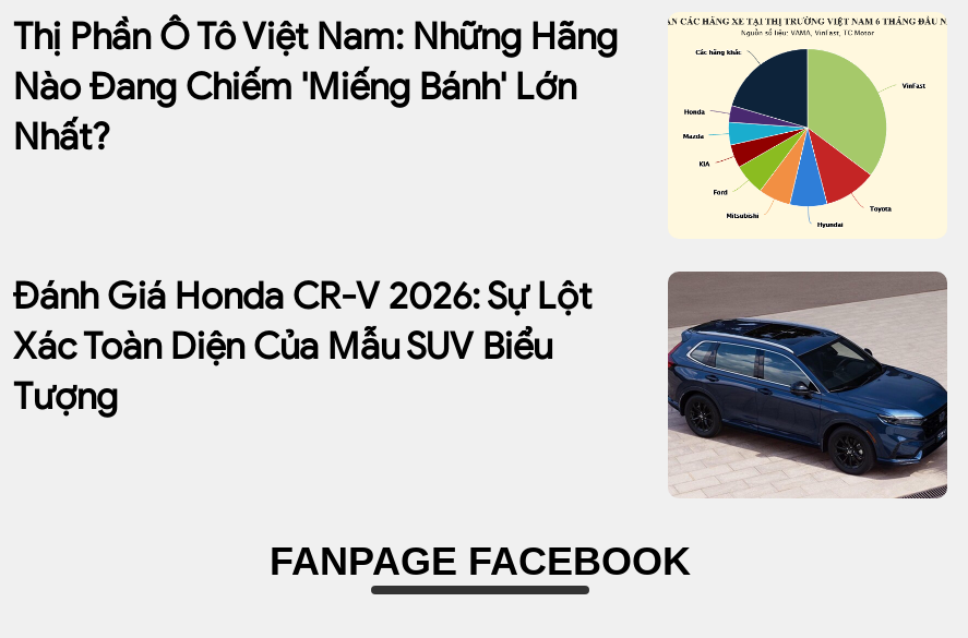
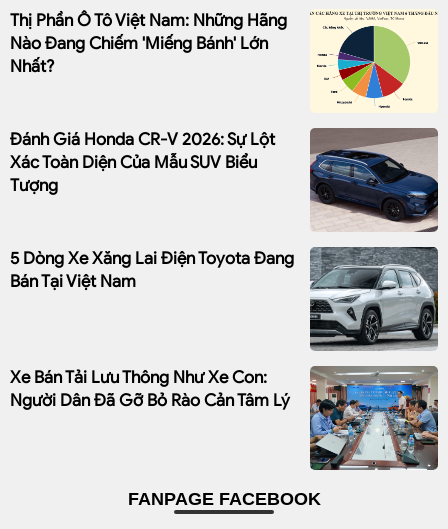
+ [image]
+ 5 Dòng Xe Xăng Lai Điện Toyota Đang
+ Bán Tại Việt Nam

+ [image]
+ Xe Bán Tải Lưu Thông Như Xe Con:
+ Người Dân Đã Gỡ Bỏ Rào Cản Tâm Lý
